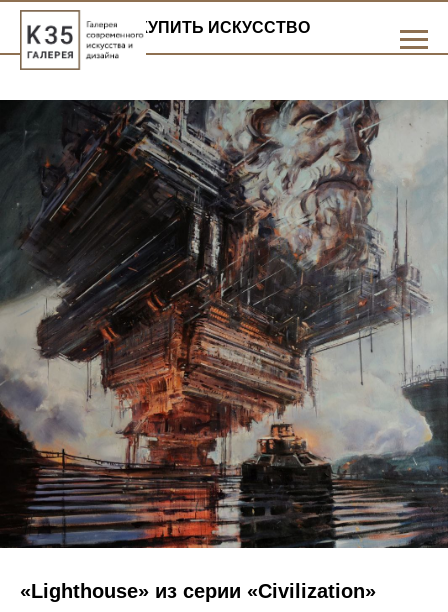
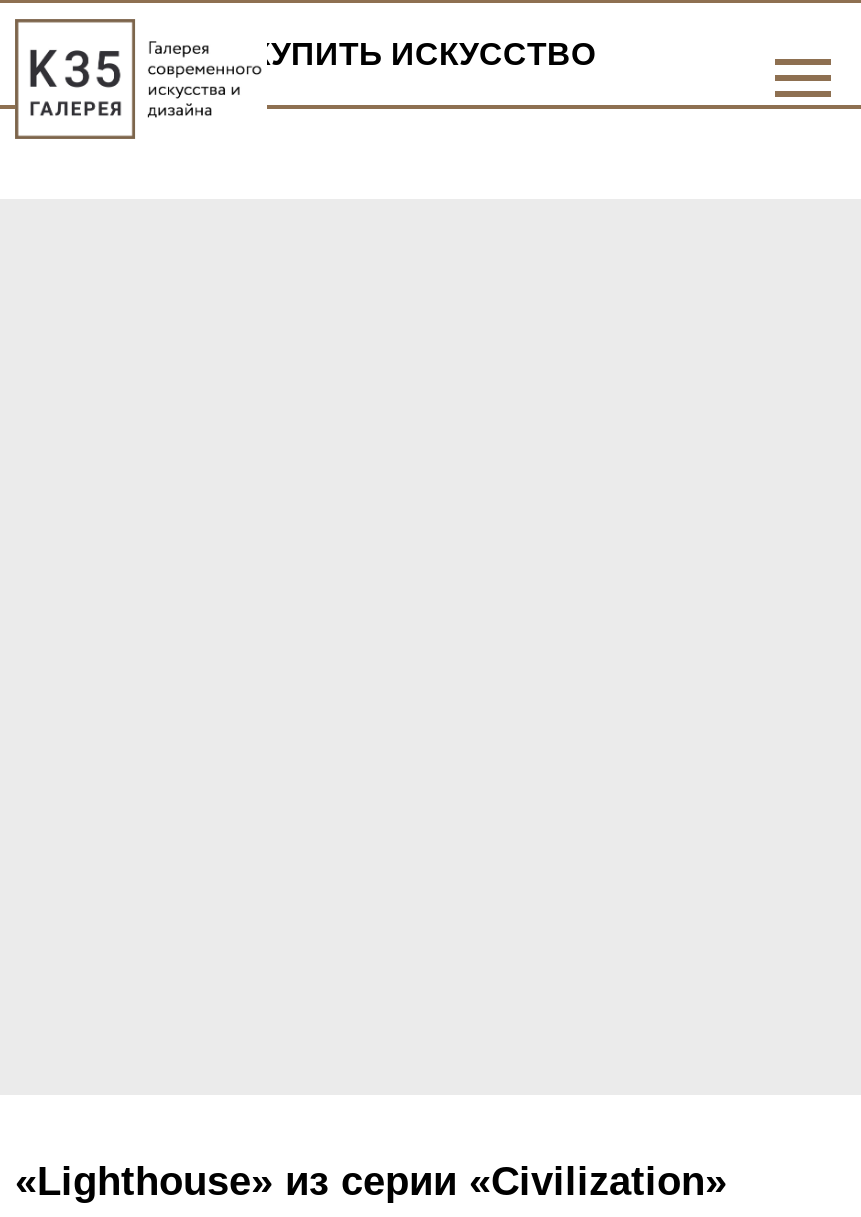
- [image]
